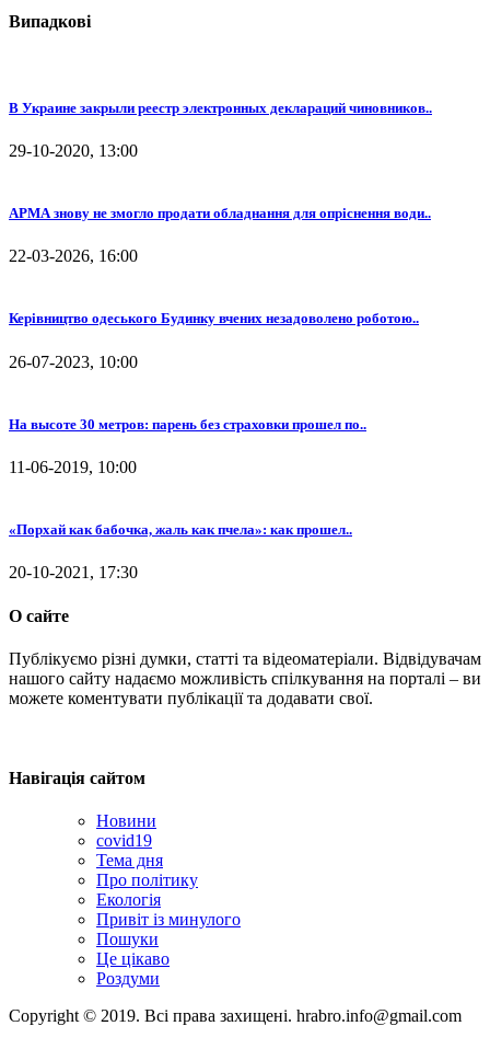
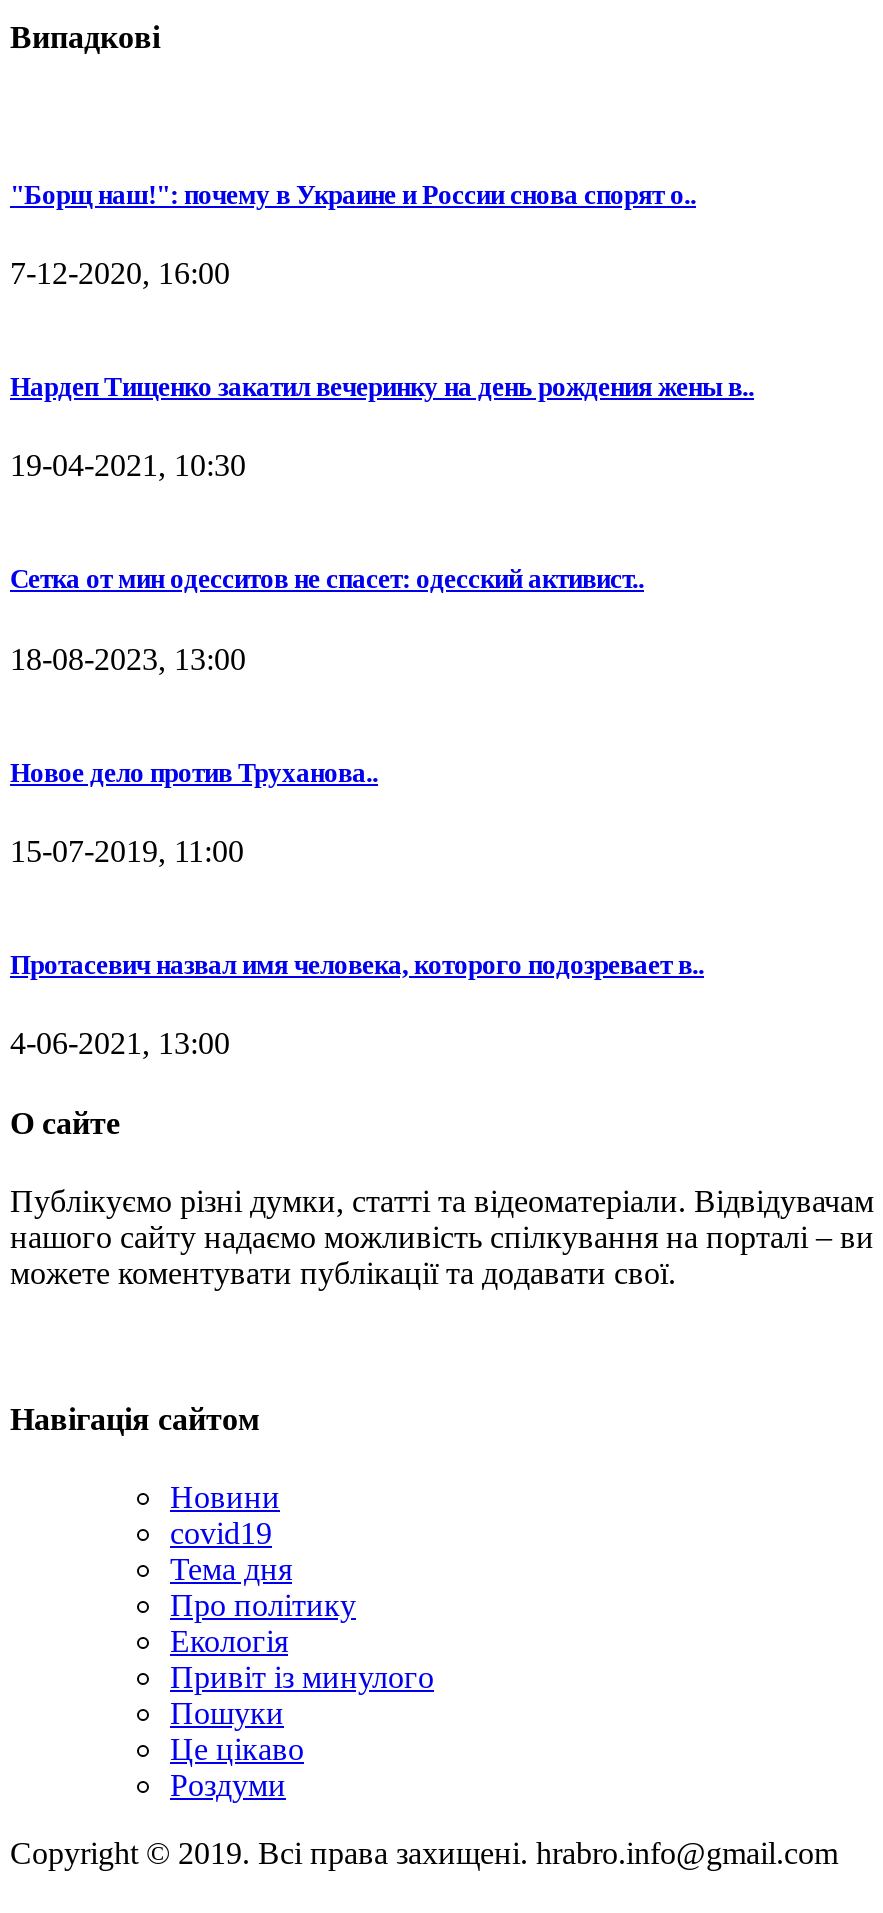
- В Украине закрыли реестр электронных деклараций чиновников..
+ "Борщ наш!": почему в Украине и России снова спорят о..

- 29-10-2020, 13:00
+ 7-12-2020, 16:00

- АРМА знову не змогло продати обладнання для опріснення води..
+ Нардеп Тищенко закатил вечеринку на день рождения жены в..

- 22-03-2026, 16:00
+ 19-04-2021, 10:30

- Керівництво одеського Будинку вчених незадоволено роботою..
+ Сетка от мин одесситов не спасет: одесский активист..

- 26-07-2023, 10:00
+ 18-08-2023, 13:00

- На высоте 30 метров: парень без страховки прошел по..
+ Новое дело против Труханова..

- 11-06-2019, 10:00
+ 15-07-2019, 11:00

- «Порхай как бабочка, жаль как пчела»: как прошел..
+ Протасевич назвал имя человека, которого подозревает в..

- 20-10-2021, 17:30
+ 4-06-2021, 13:00
